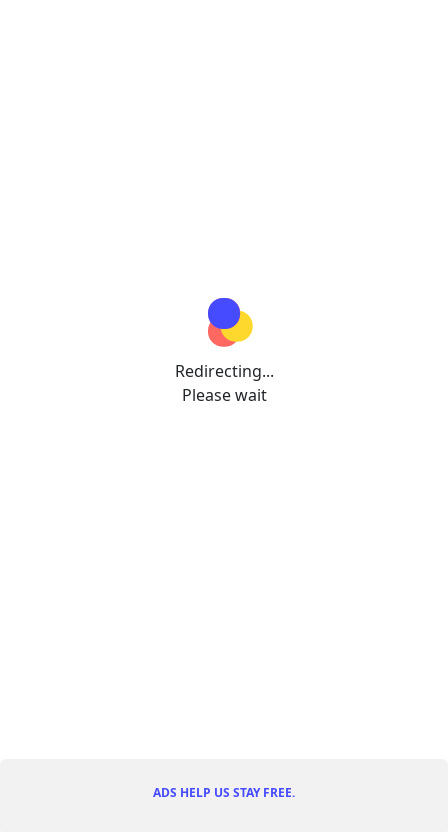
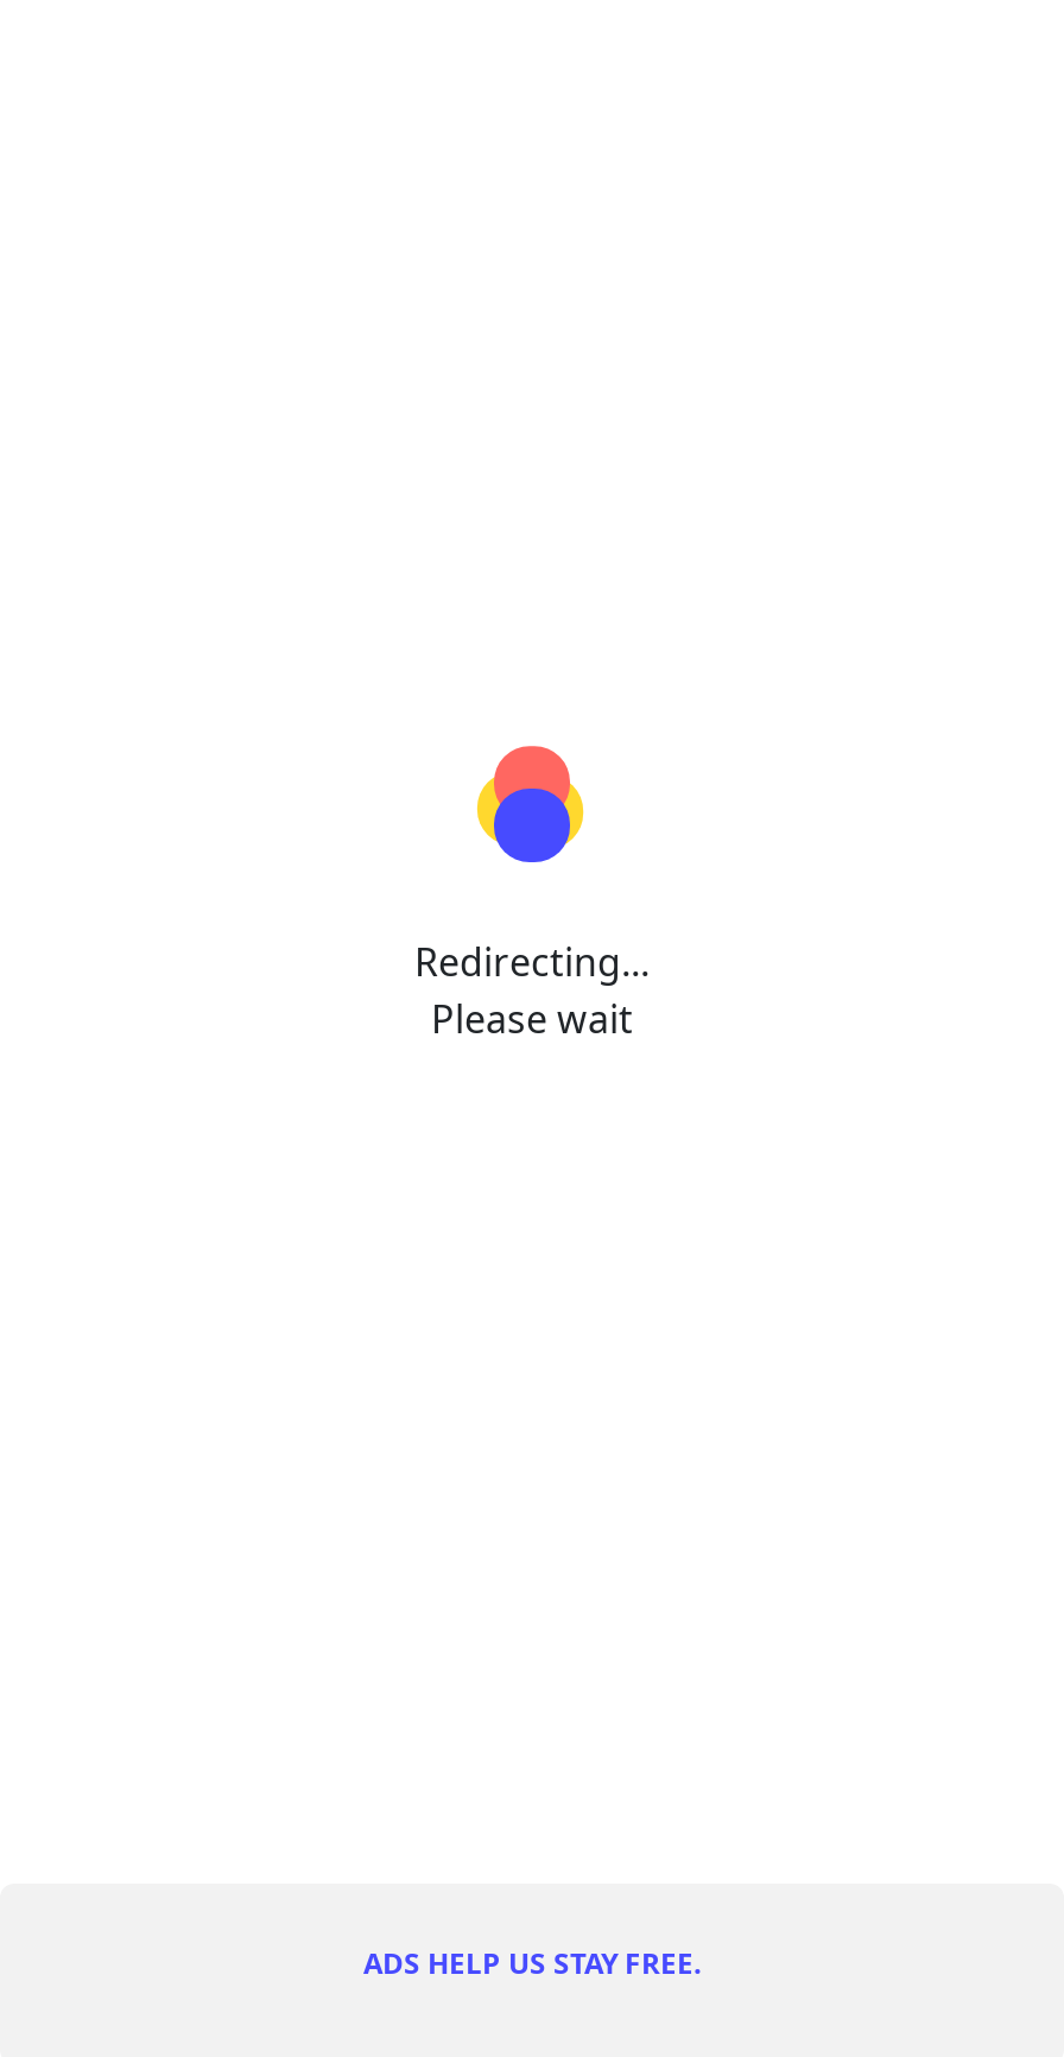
- [image]
+ [image]
